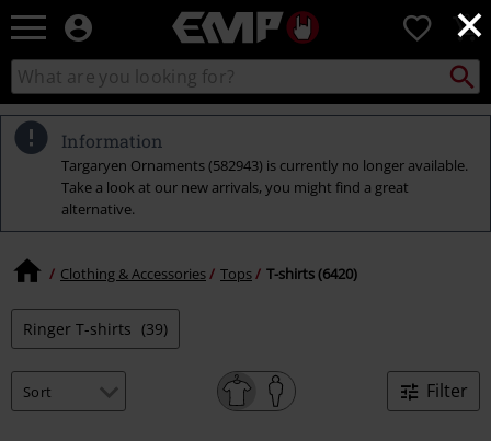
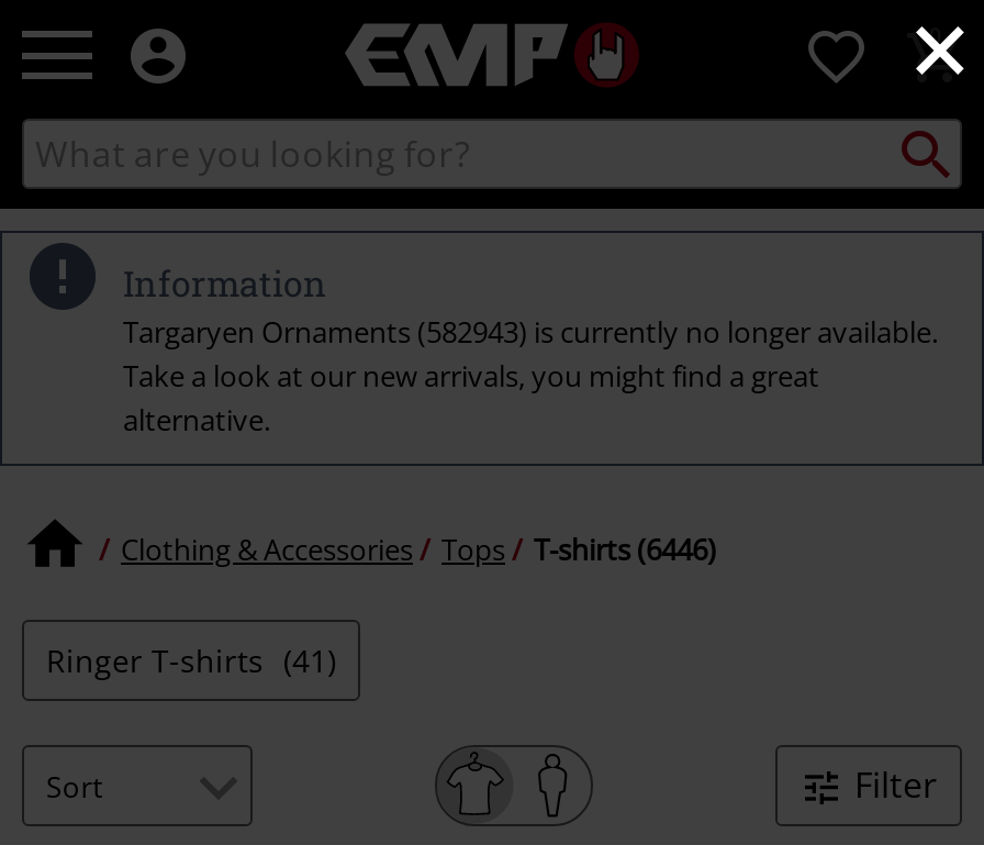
- Clothing & Accessories Tops T-shirts (6420)
+ Clothing & Accessories Tops T-shirts (6446)

- Ringer T-shirts (39)
+ Ringer T-shirts (41)
